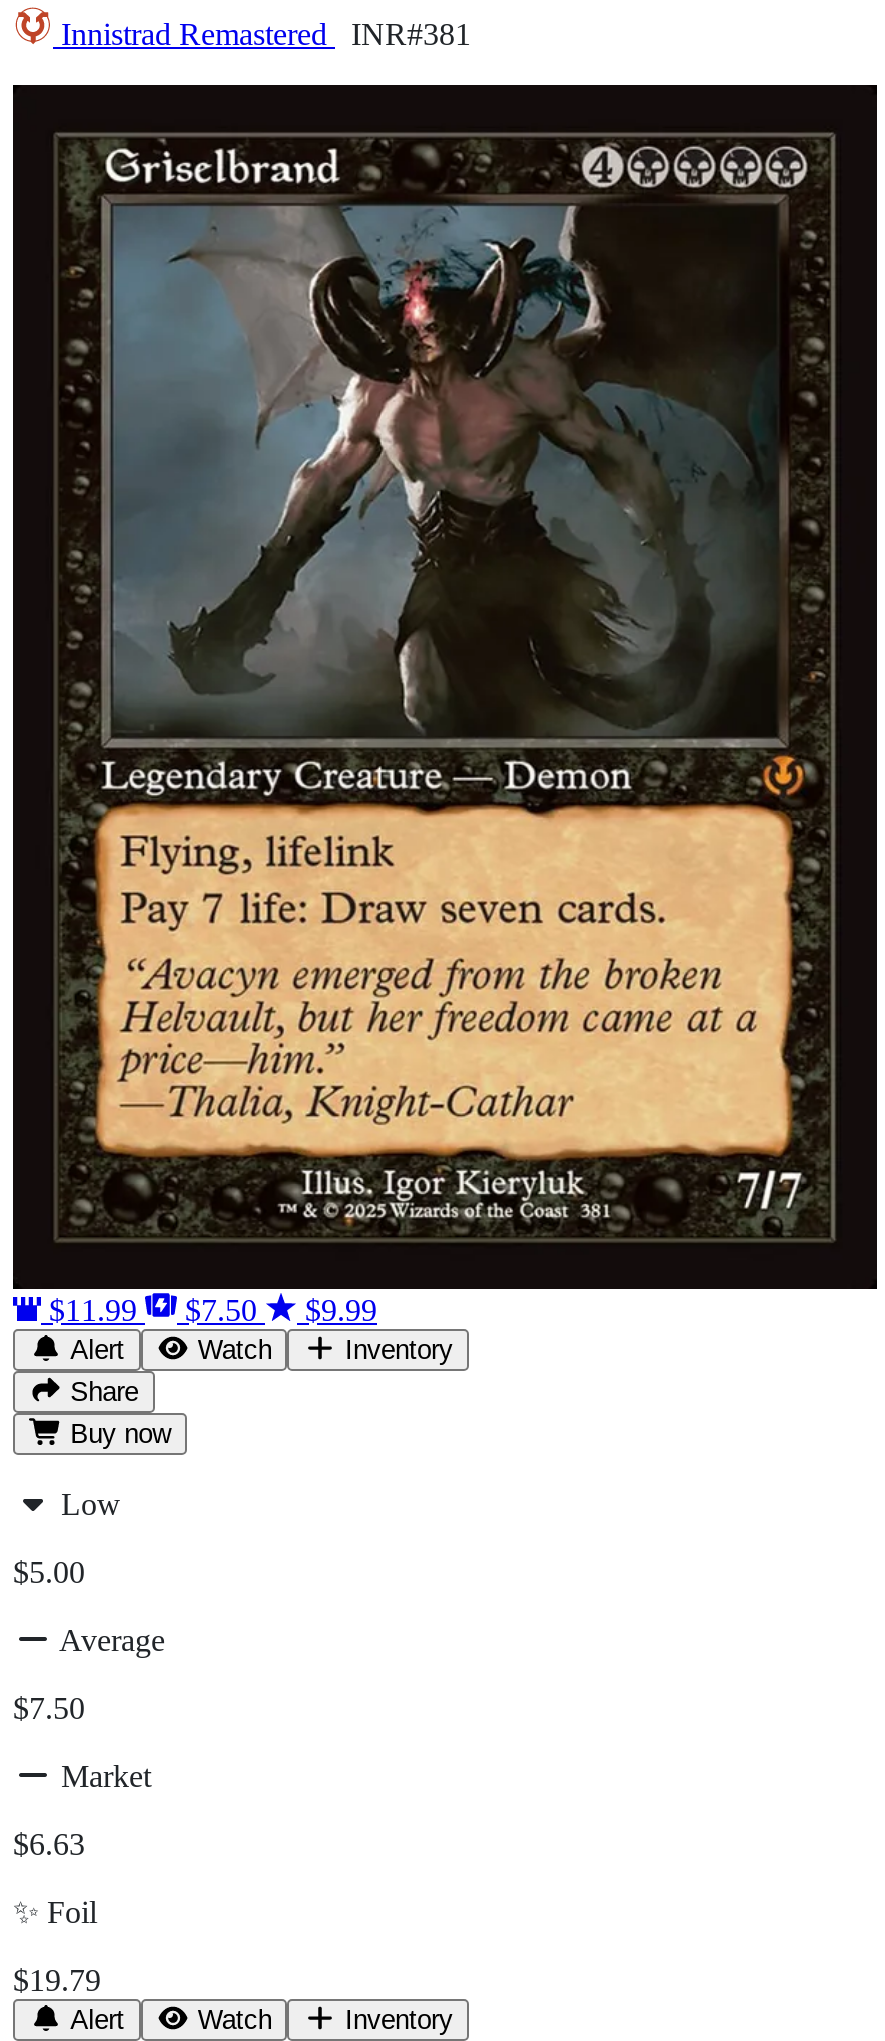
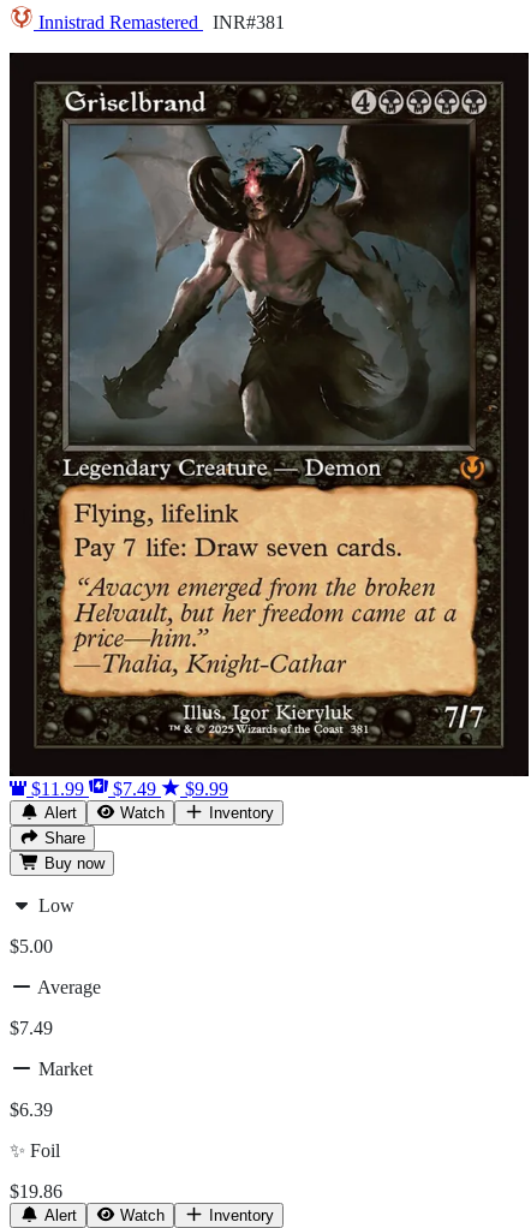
- $11.99 $7.50 $9.99
+ $11.99 $7.49 $9.99

- $7.50
+ $7.49

- $6.63
+ $6.39

- $19.79
+ $19.86
